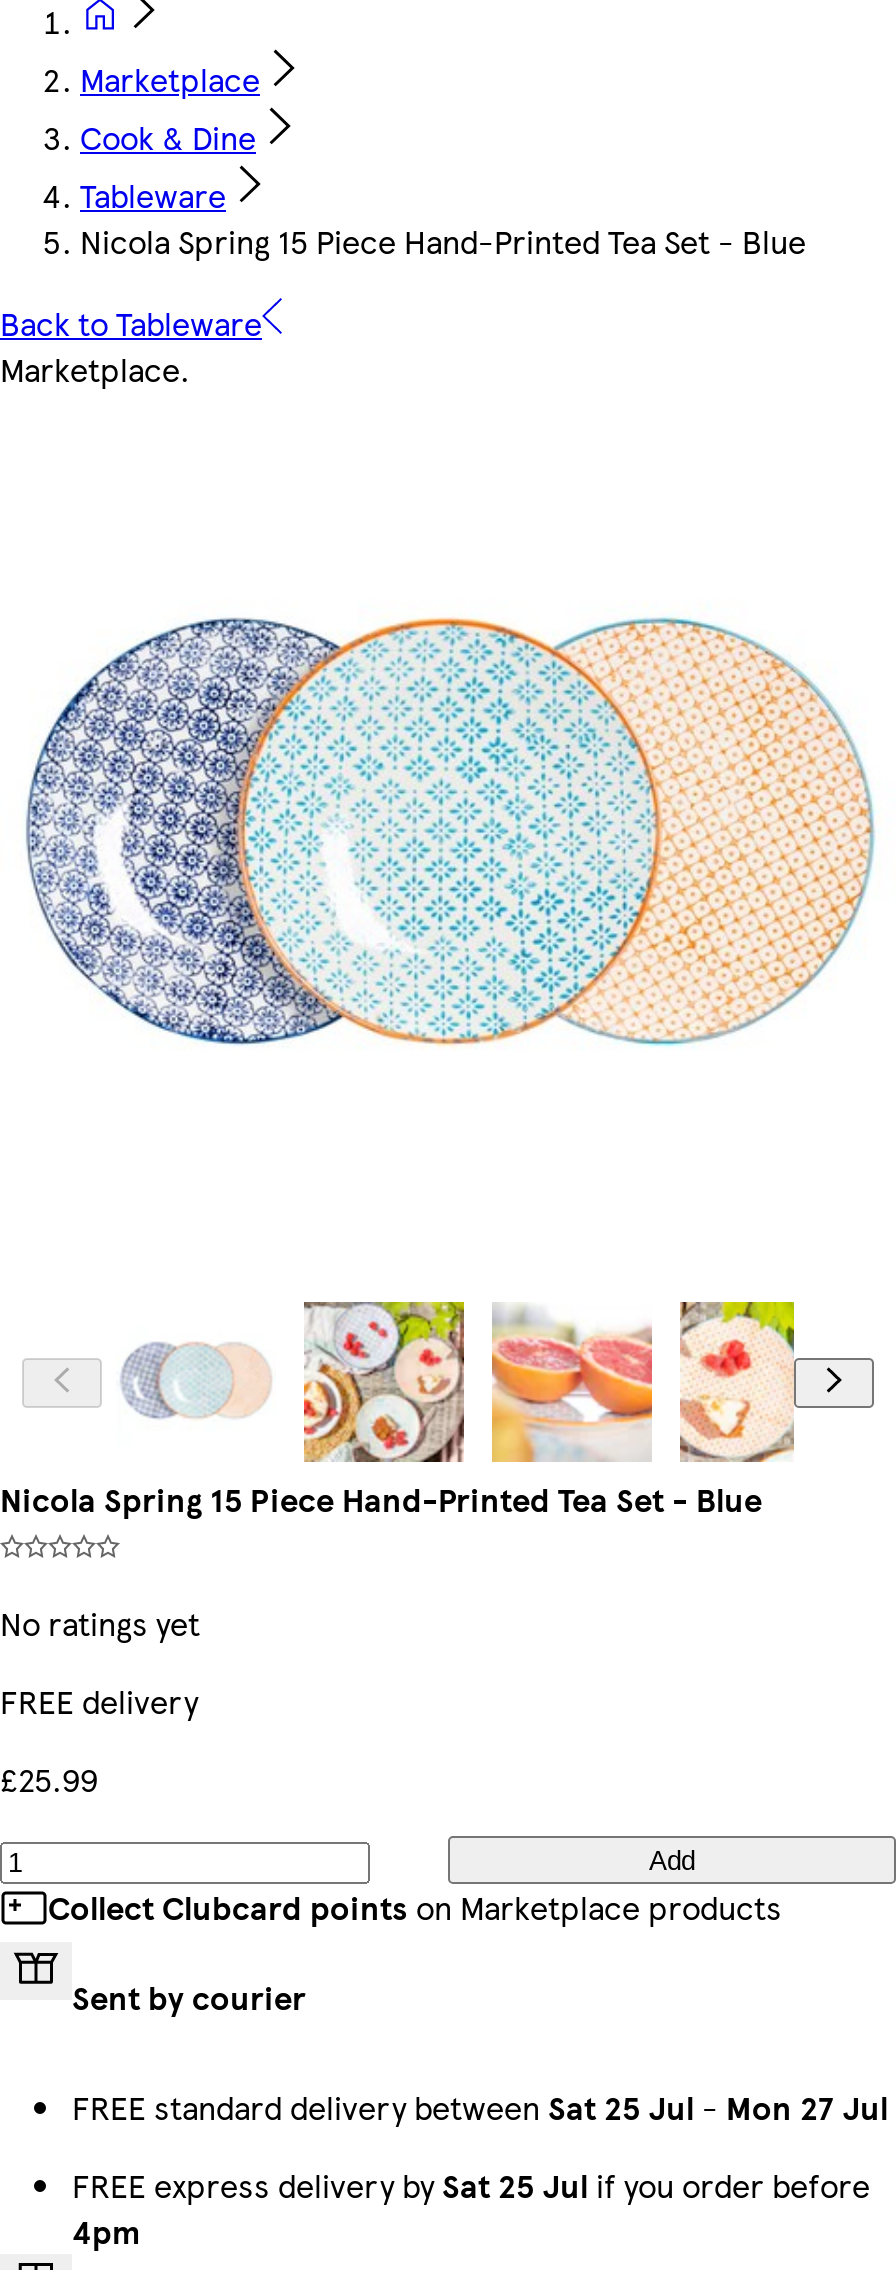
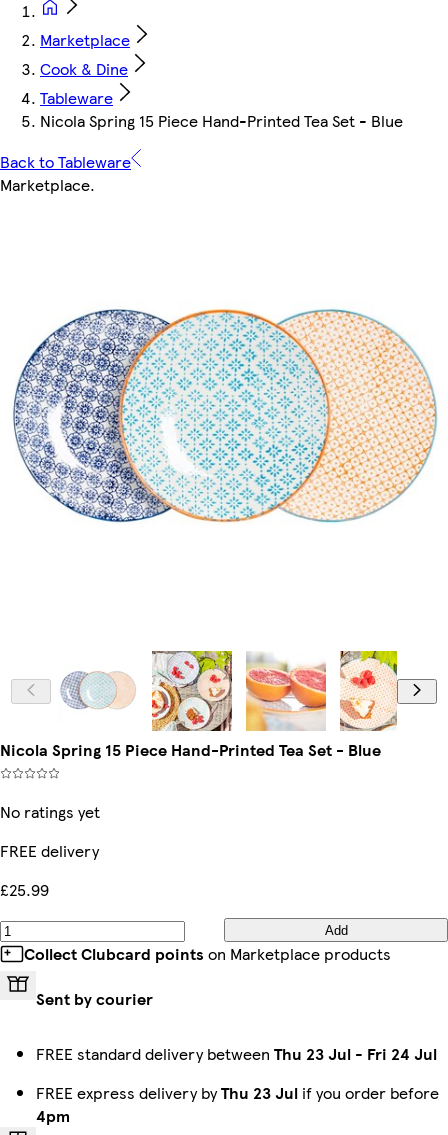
- FREE standard delivery between Sat 25 Jul - Mon 27 Jul
+ FREE standard delivery between Thu 23 Jul - Fri 24 Jul

- FREE express delivery by Sat 25 Jul if you order before
+ FREE express delivery by Thu 23 Jul if you order before
